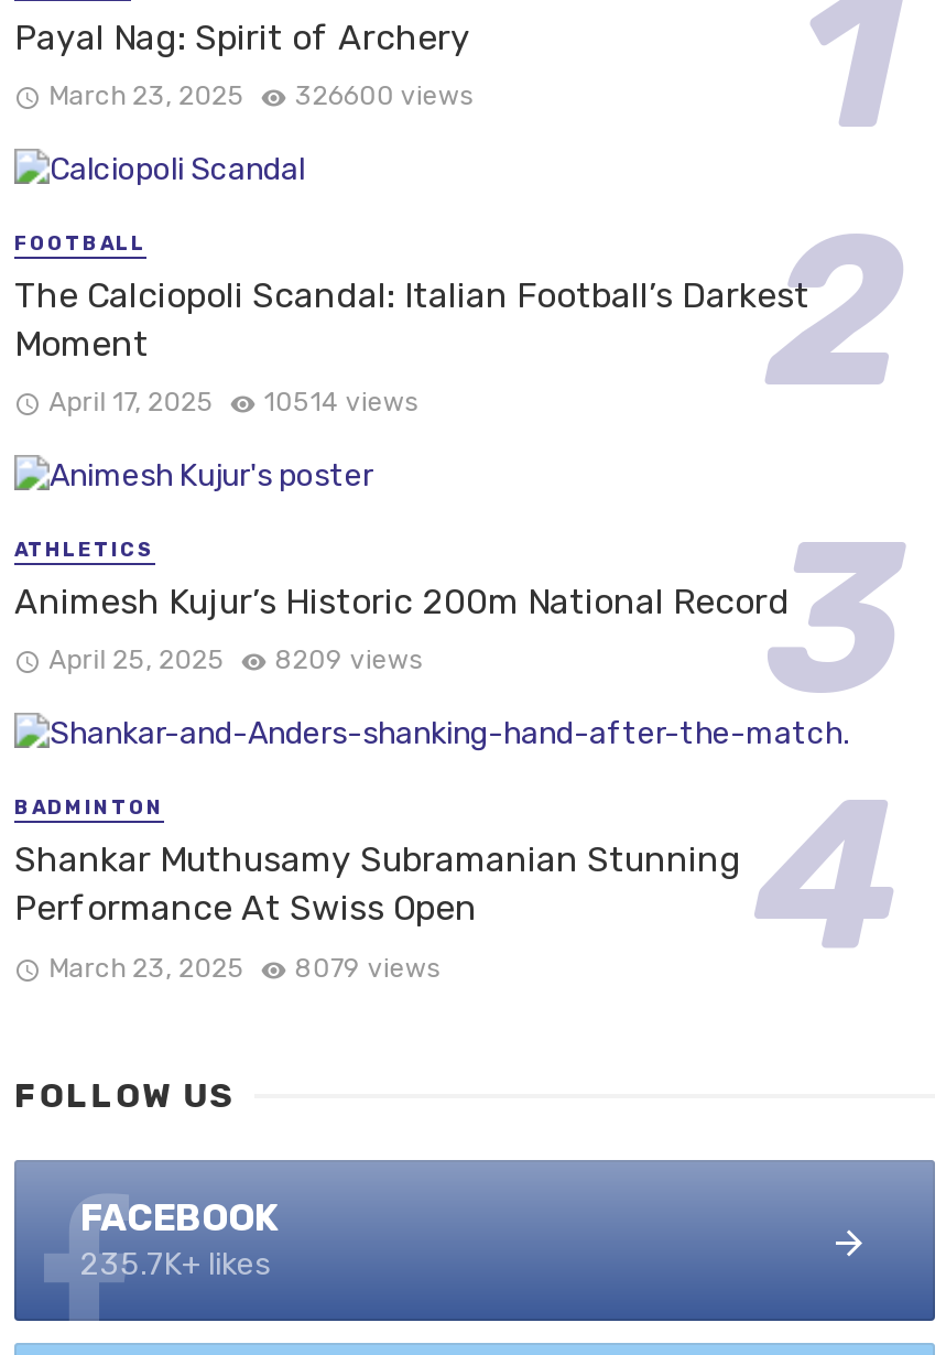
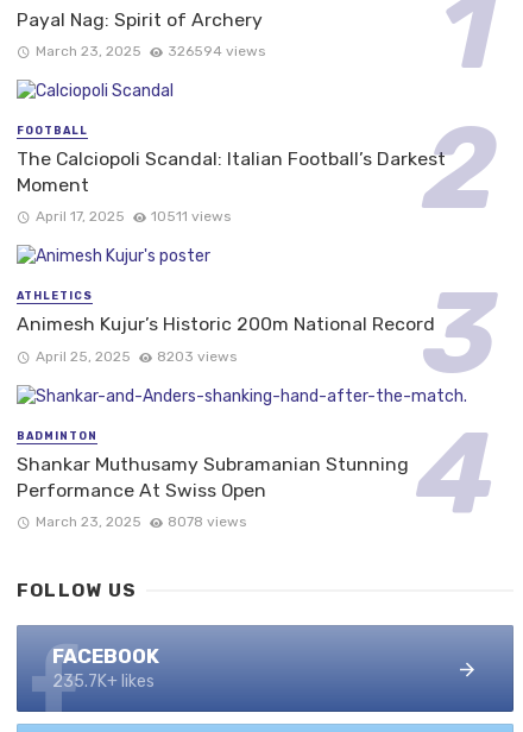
- March 23, 2025 326600 views
+ March 23, 2025 326594 views

- April 17, 2025 10514 views
+ April 17, 2025 10511 views

- April 25, 2025 8209 views
+ April 25, 2025 8203 views

- March 23, 2025 8079 views
+ March 23, 2025 8078 views
